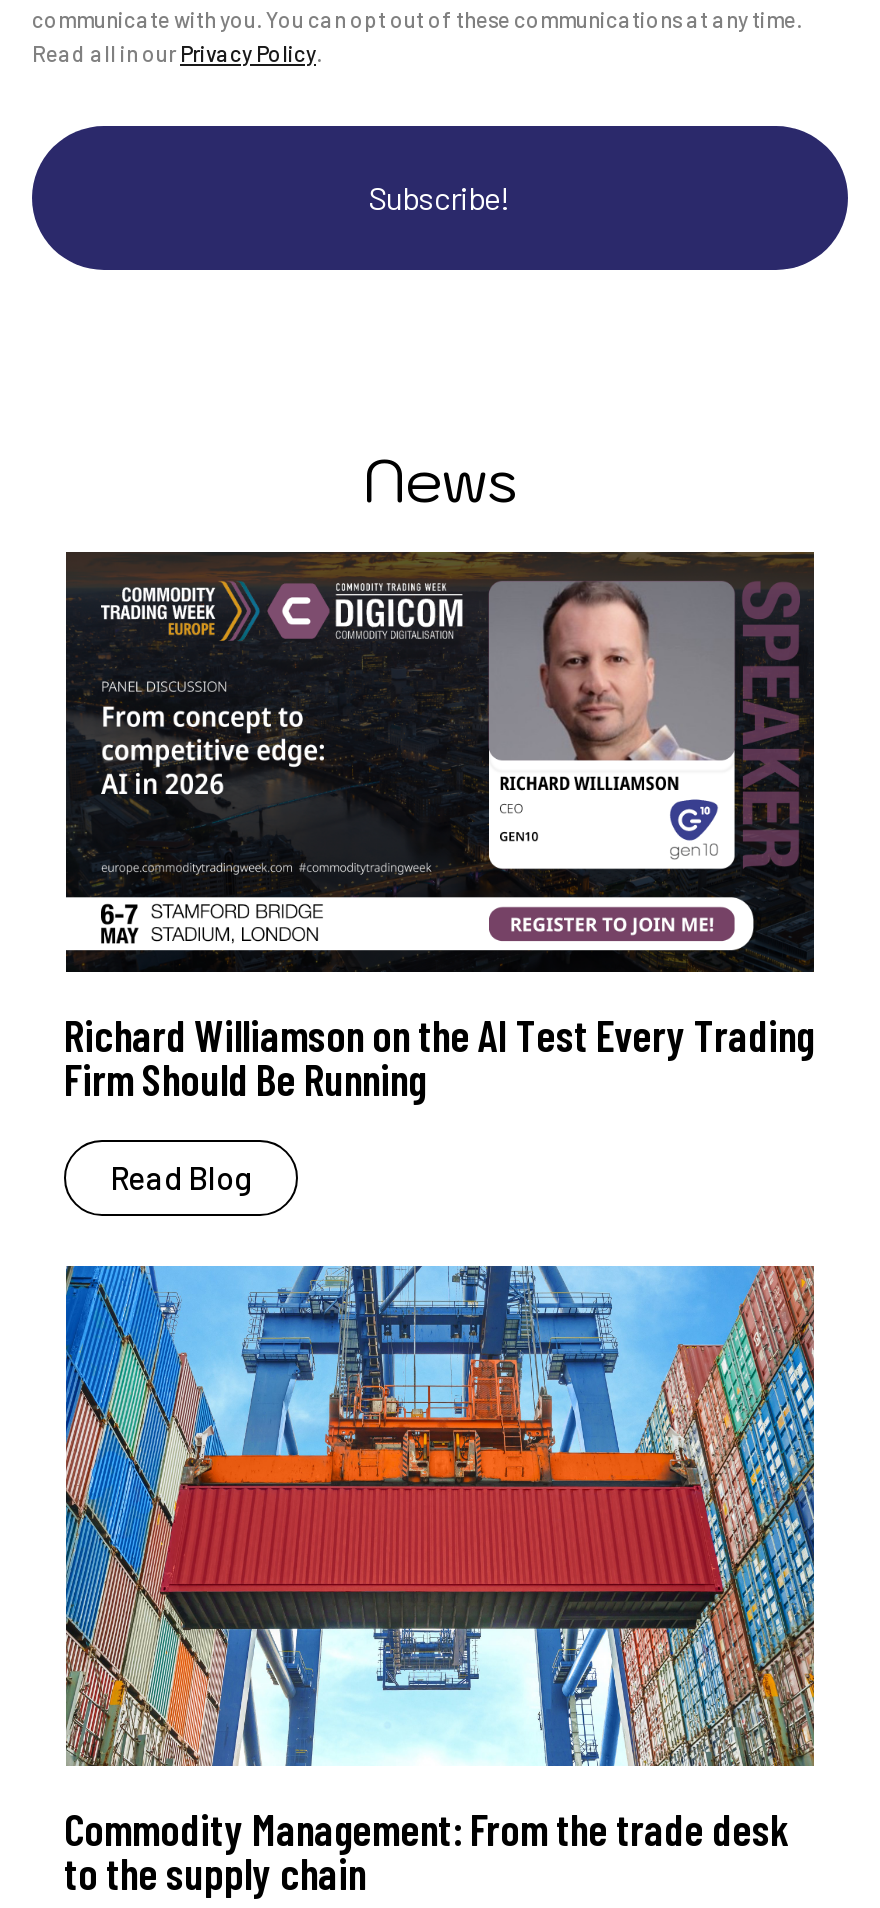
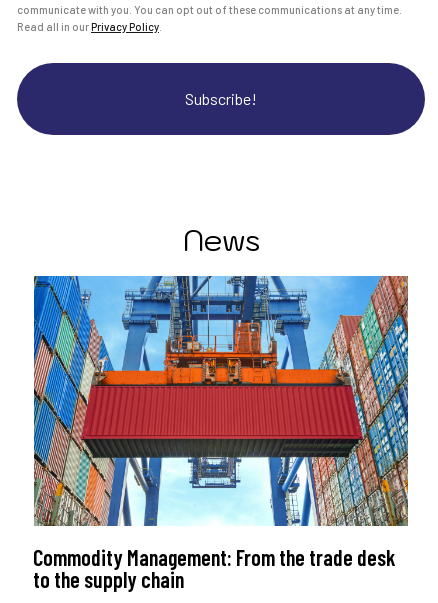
- [image]
- Richard Williamson on the AI Test Every Trading
- Firm Should Be Running
- Read Blog
